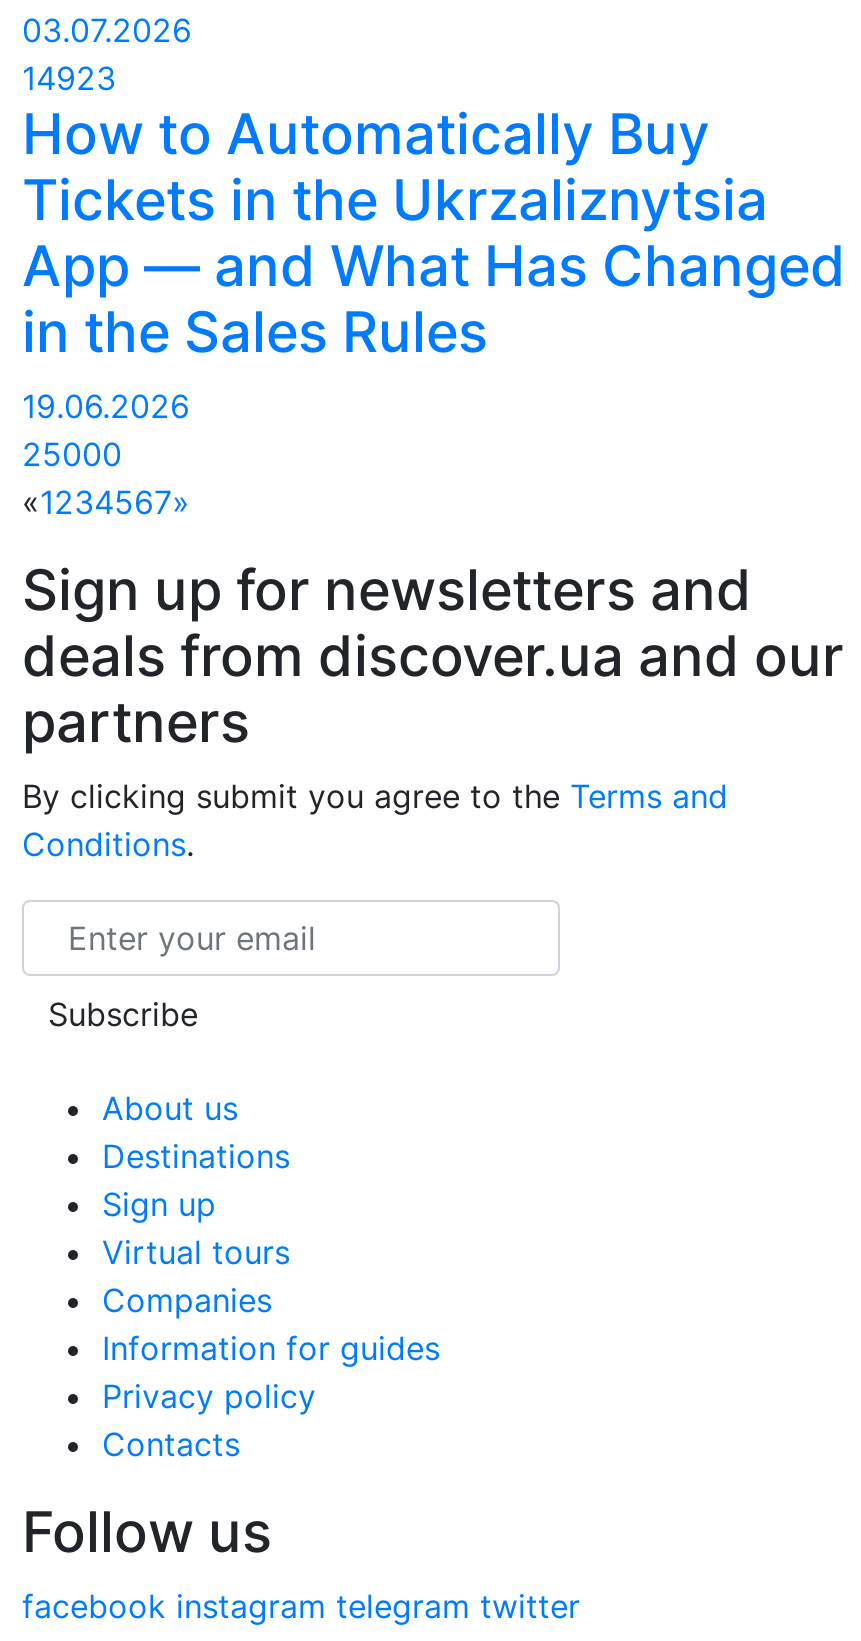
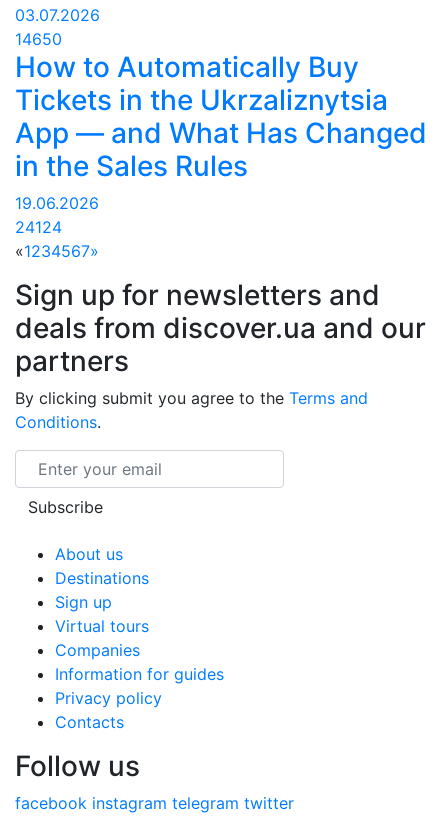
- 14923
+ 14650

- 25000
+ 24124
